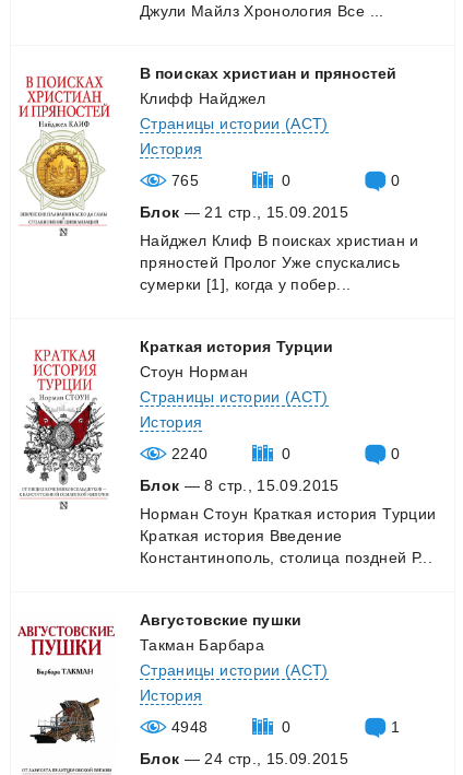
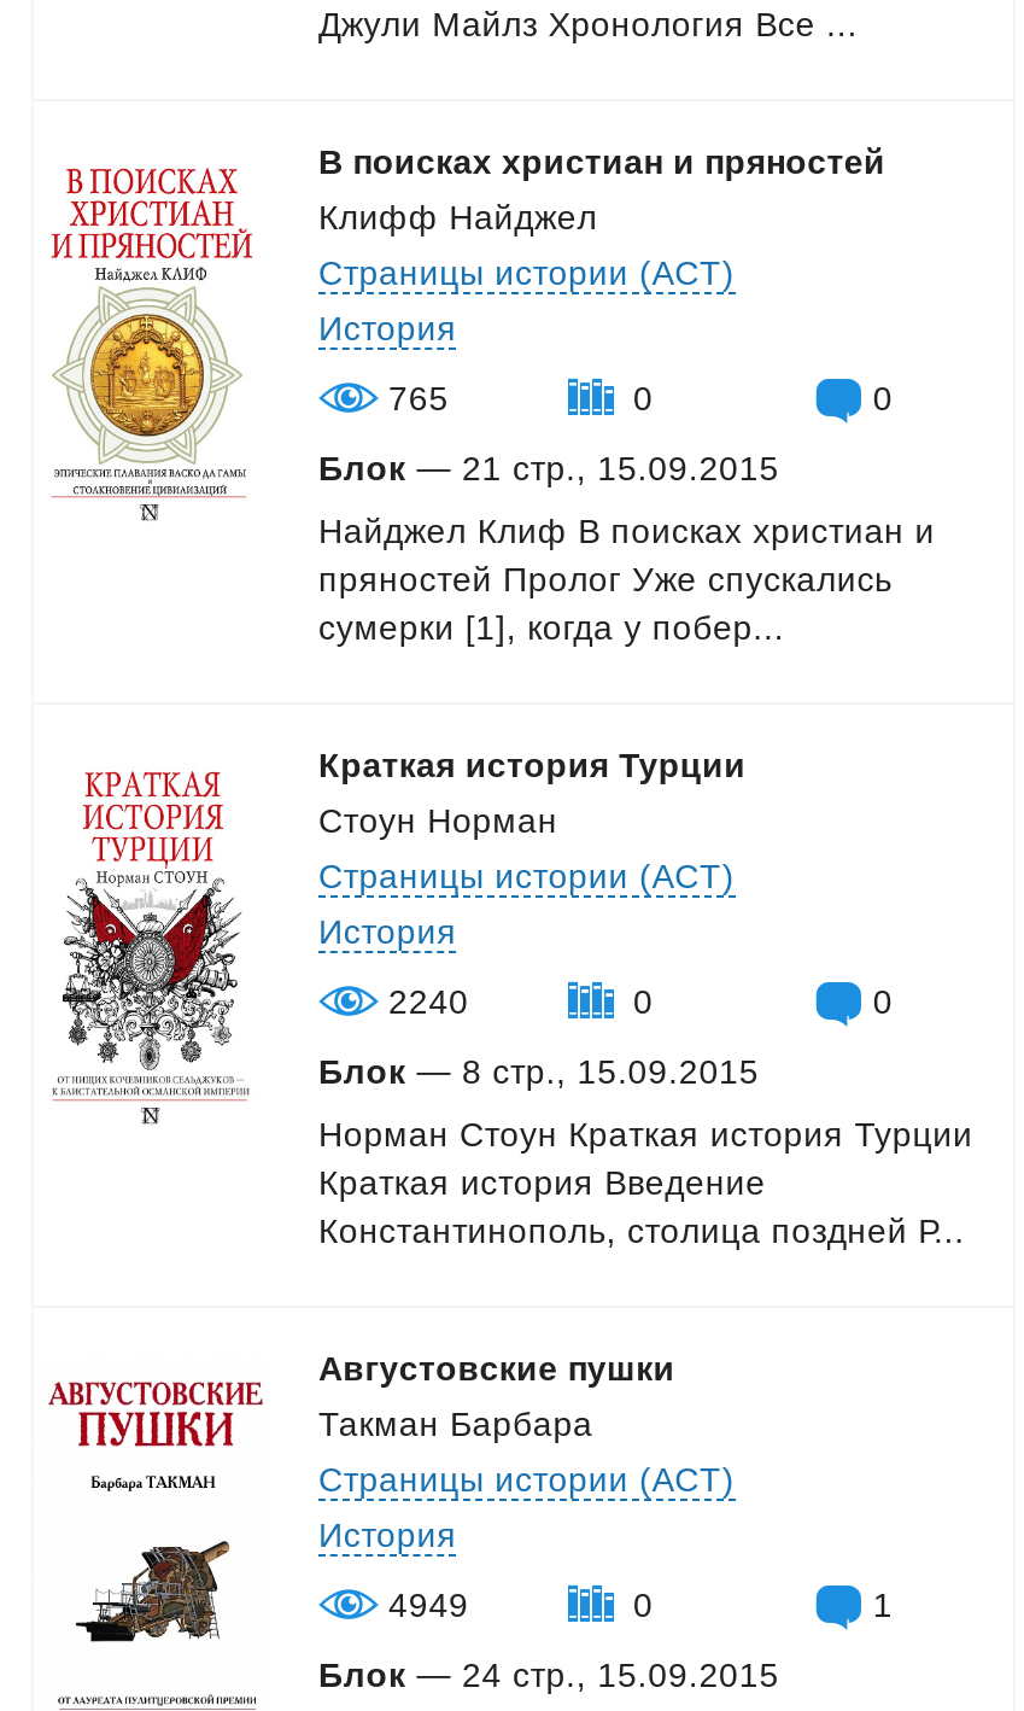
- 4948
+ 4949
